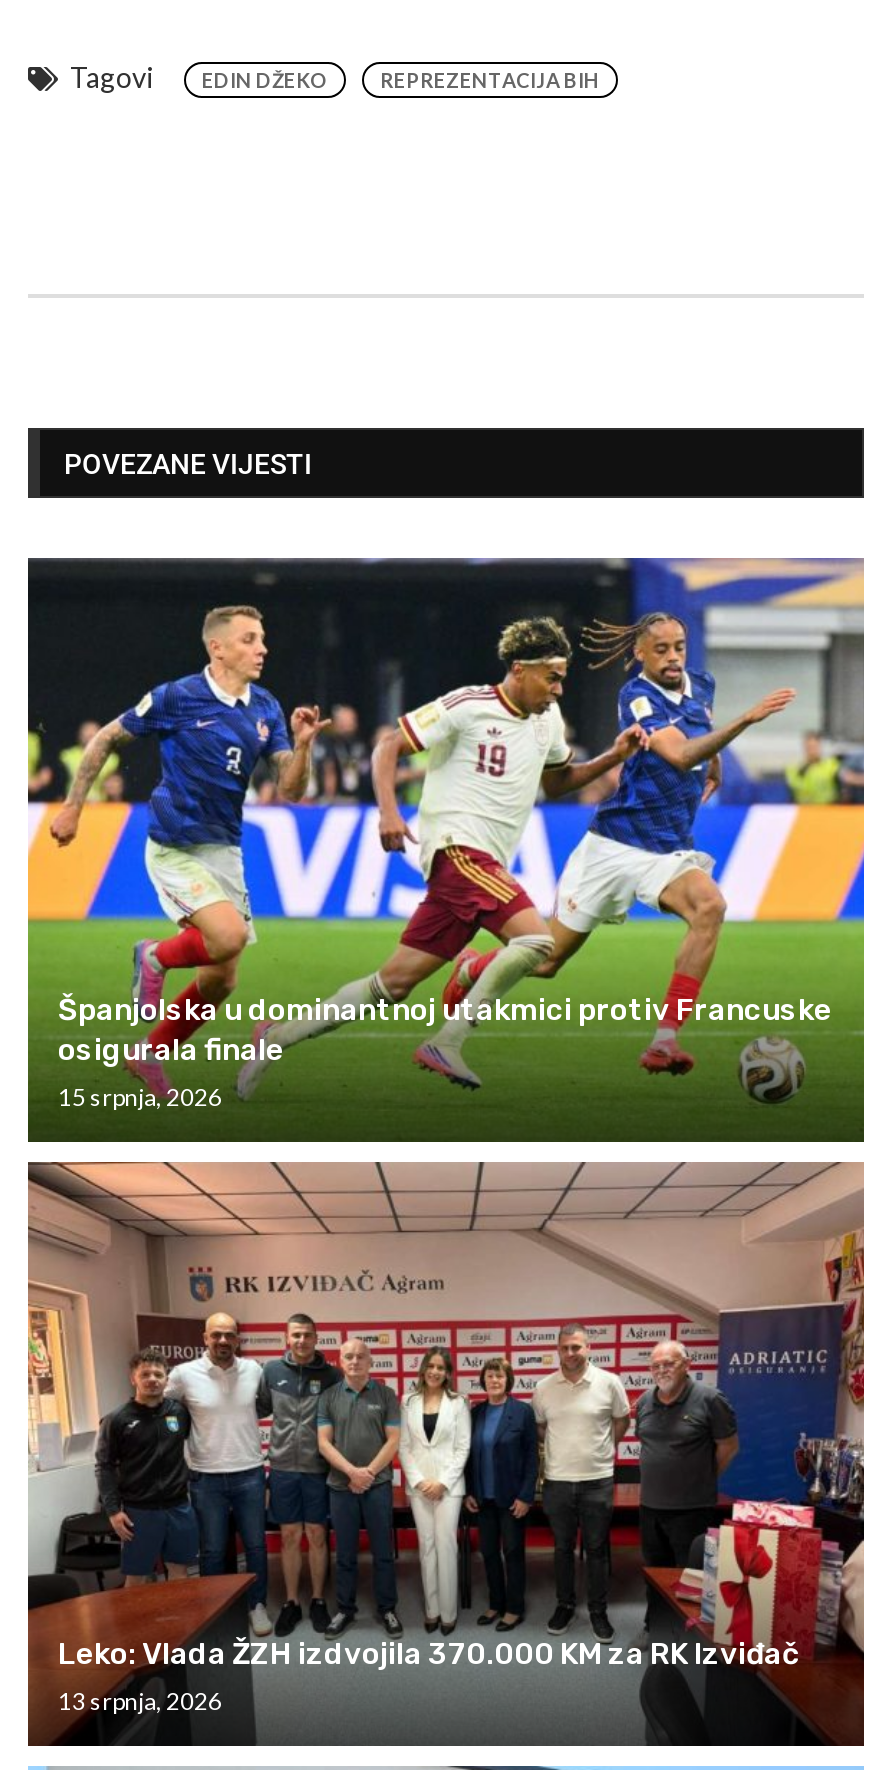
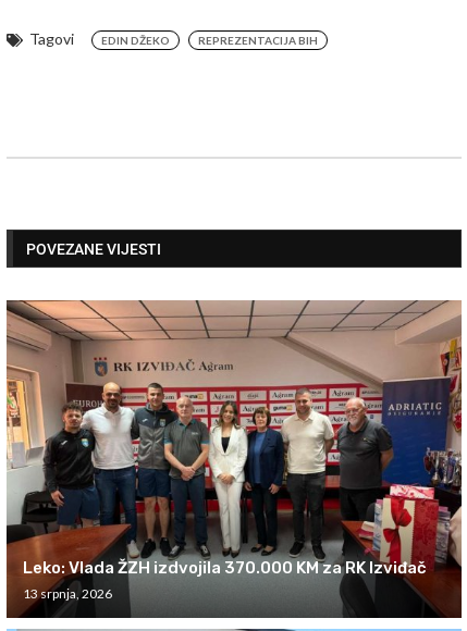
- [image]
- Španjolska u dominantnoj utakmici protiv Francuske
- osigurala finale
- 15 srpnja, 2026
